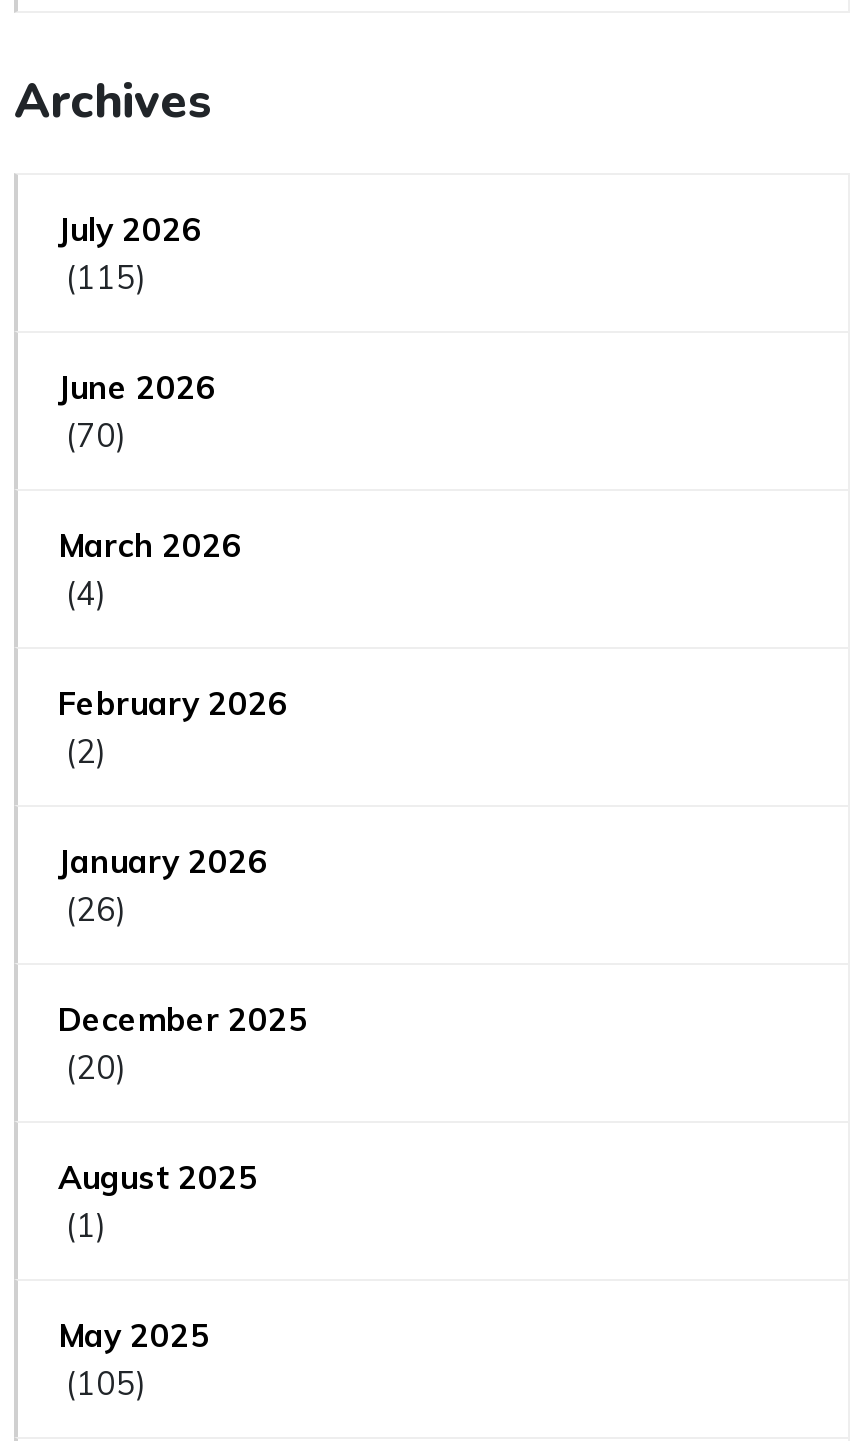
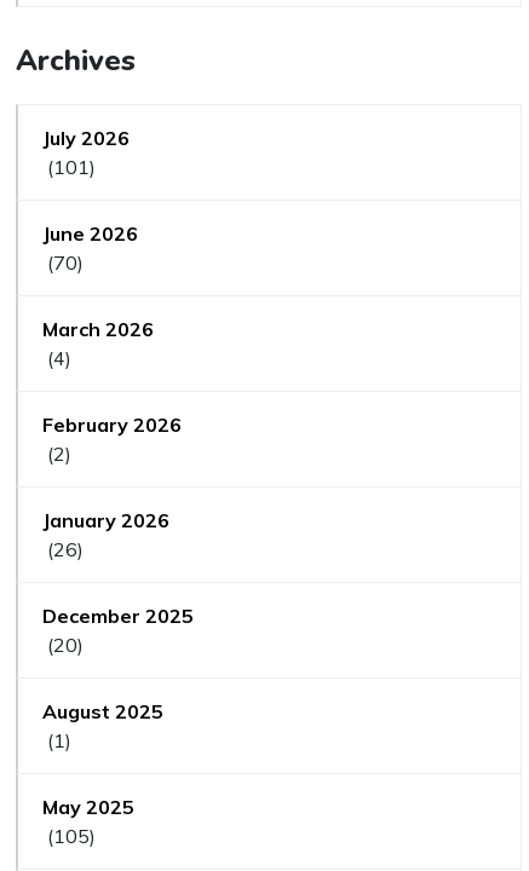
- (115)
+ (101)
